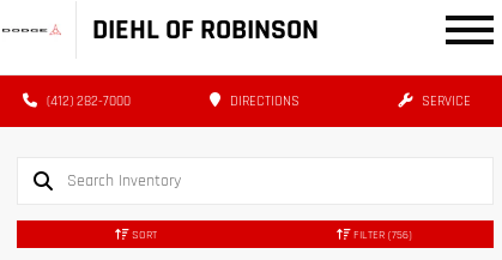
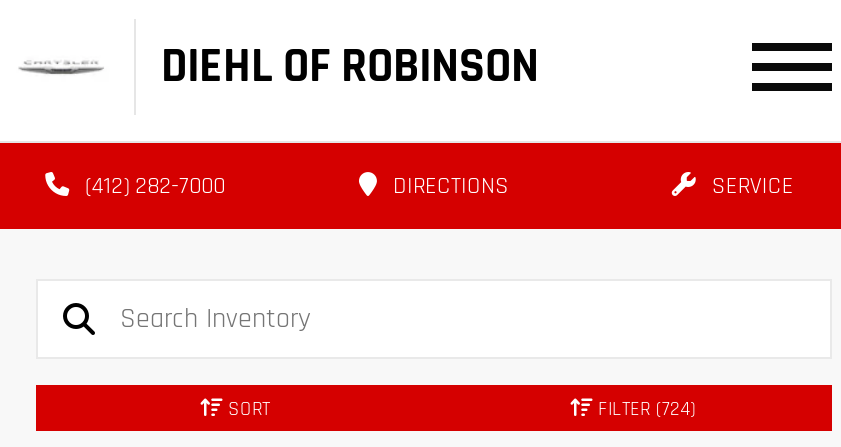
- FILTER (756)
+ FILTER (724)
